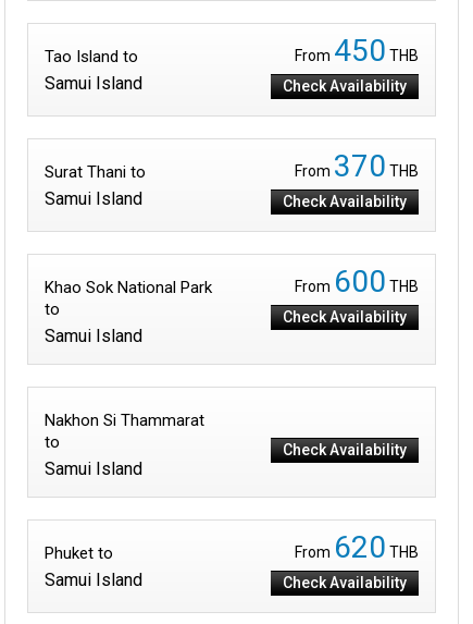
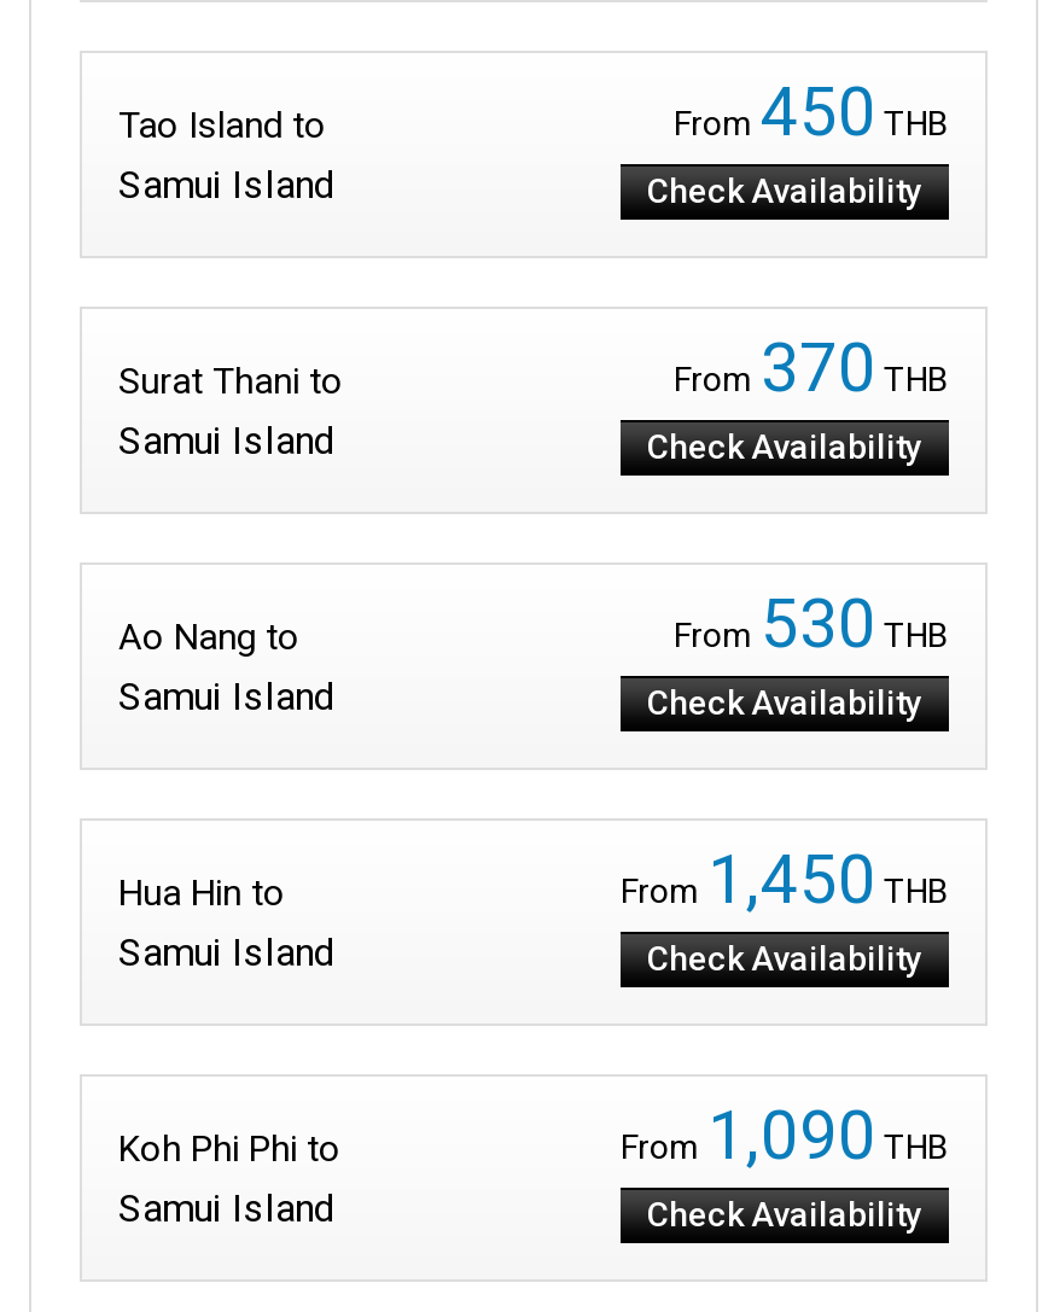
- From 600 THB
+ From 530 THB

- Khao Sok National Park
- to
+ Ao Nang to

+ From 1,450 THB

- Nakhon Si Thammarat
- to
+ Hua Hin to

- From 620 THB
+ From 1,090 THB

- Phuket to
+ Koh Phi Phi to
